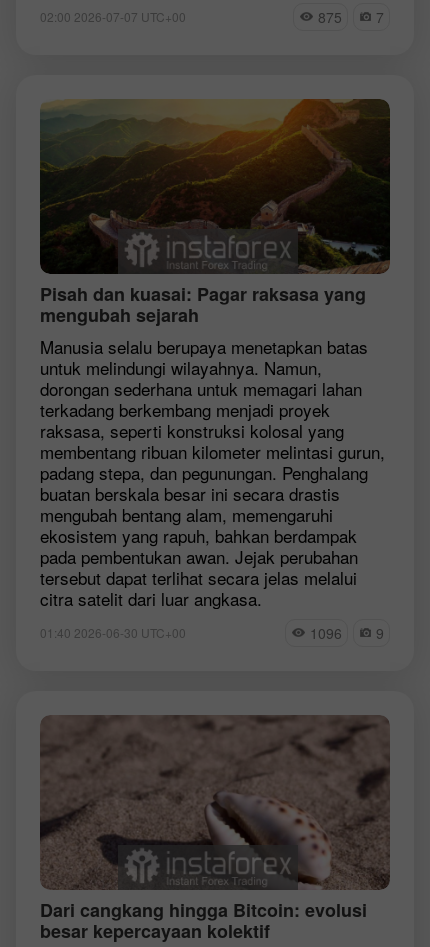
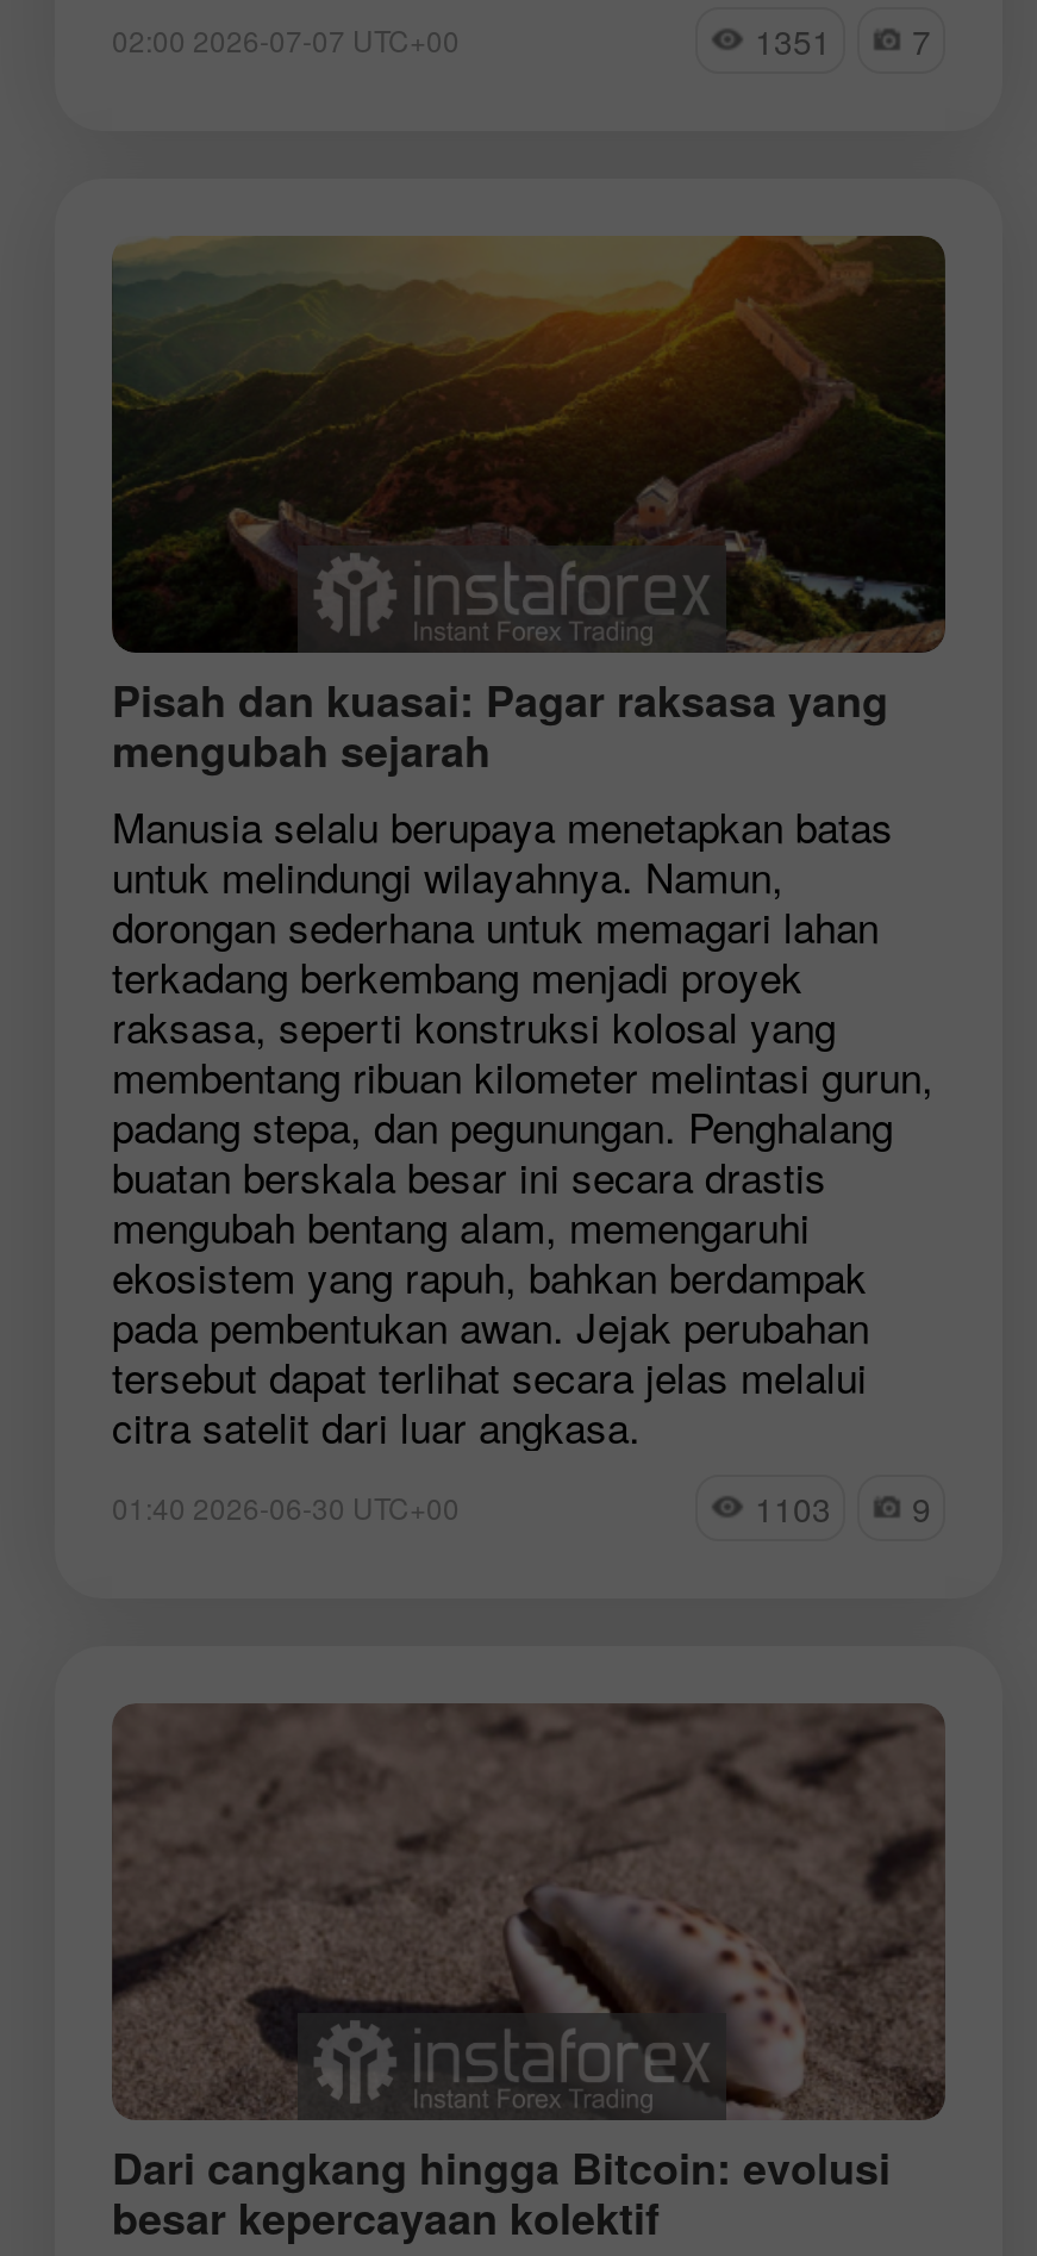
- 875 7
+ 1351 7

- 1096 9
+ 1103 9
